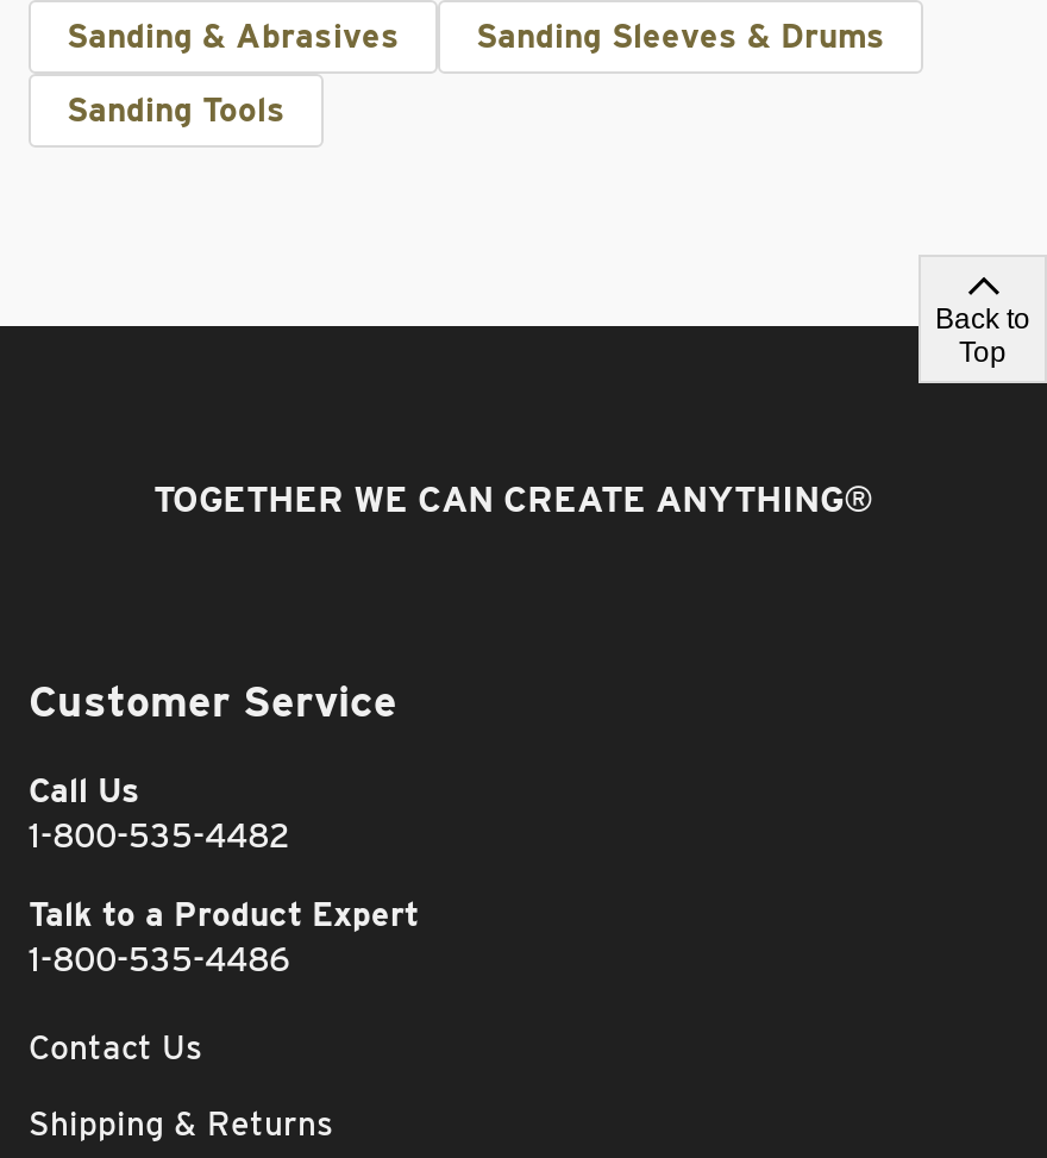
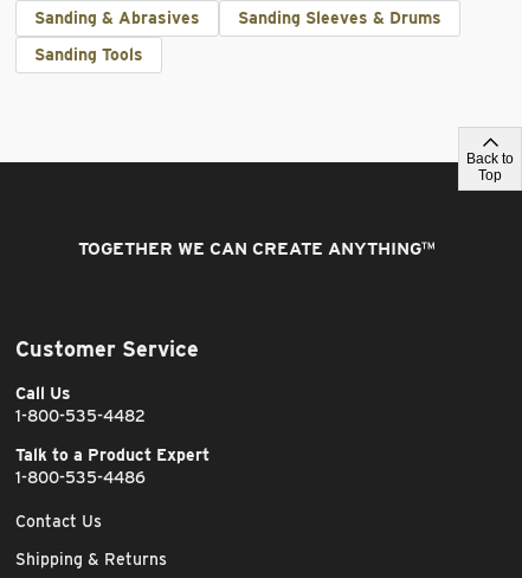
- TOGETHER WE CAN CREATE ANYTHING®
+ TOGETHER WE CAN CREATE ANYTHING™
